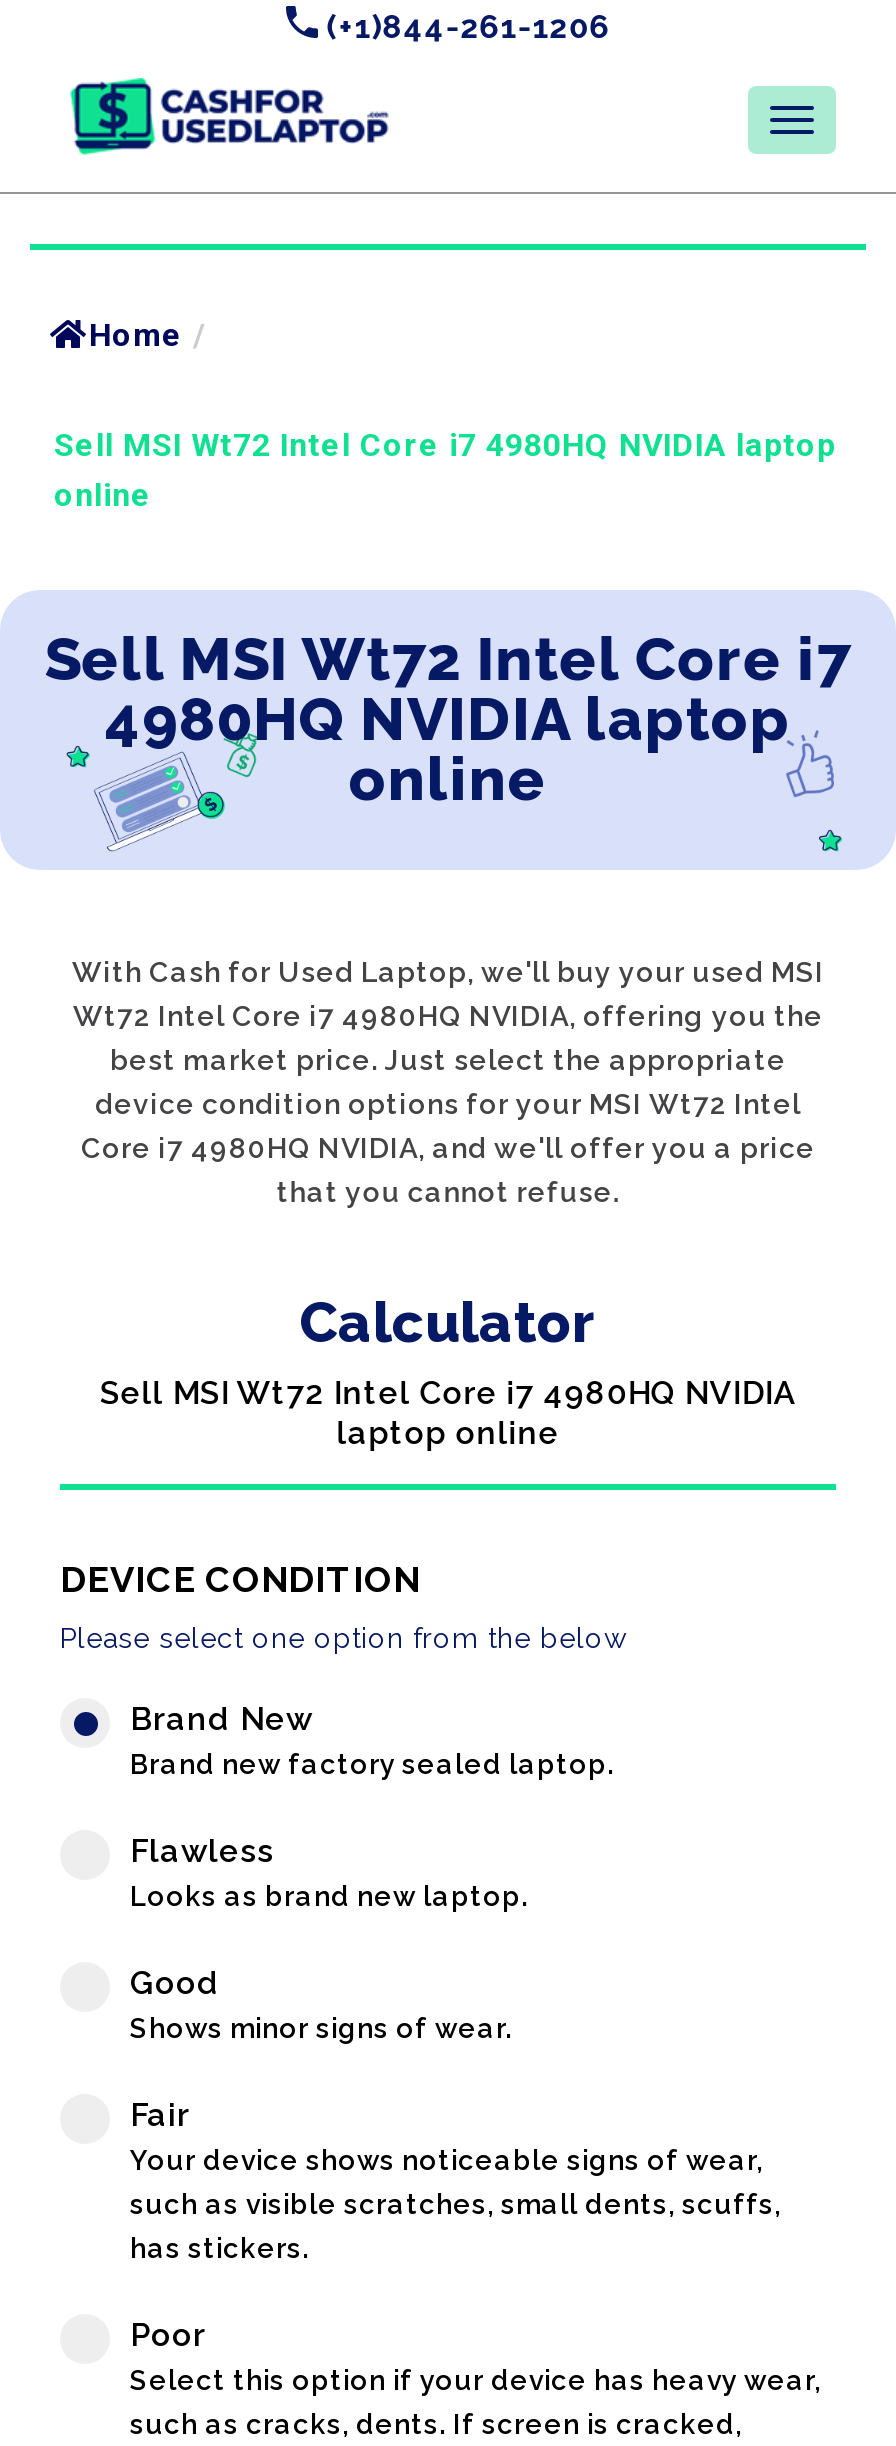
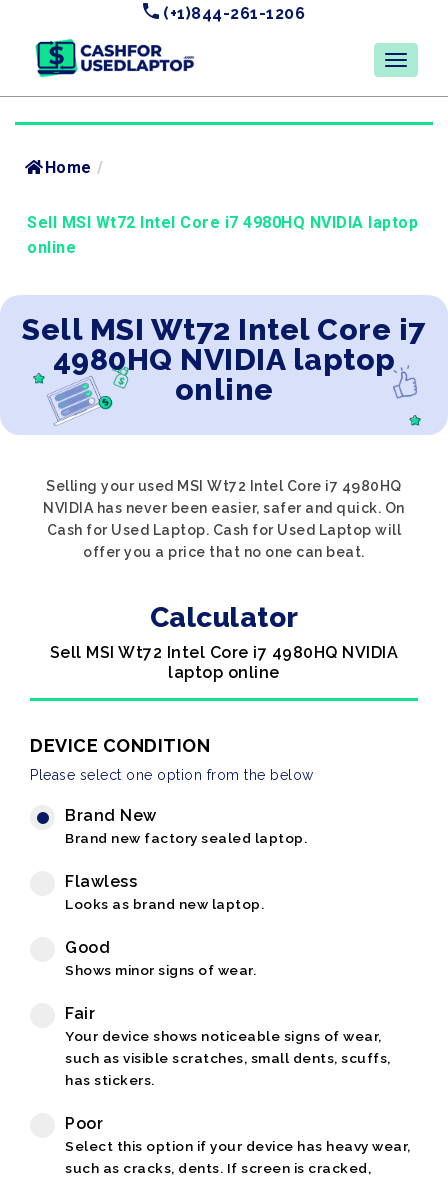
- With Cash for Used Laptop, we'll buy your used MSI
- Wt72 Intel Core i7 4980HQ NVIDIA, offering you the
- best market price. Just select the appropriate
- device condition options for your MSI Wt72 Intel
- Core i7 4980HQ NVIDIA, and we'll offer you a price
- that you cannot refuse.
+ Selling your used MSI Wt72 Intel Core i7 4980HQ
+ NVIDIA has never been easier, safer and quick. On
+ Cash for Used Laptop. Cash for Used Laptop will
+ offer you a price that no one can beat.
